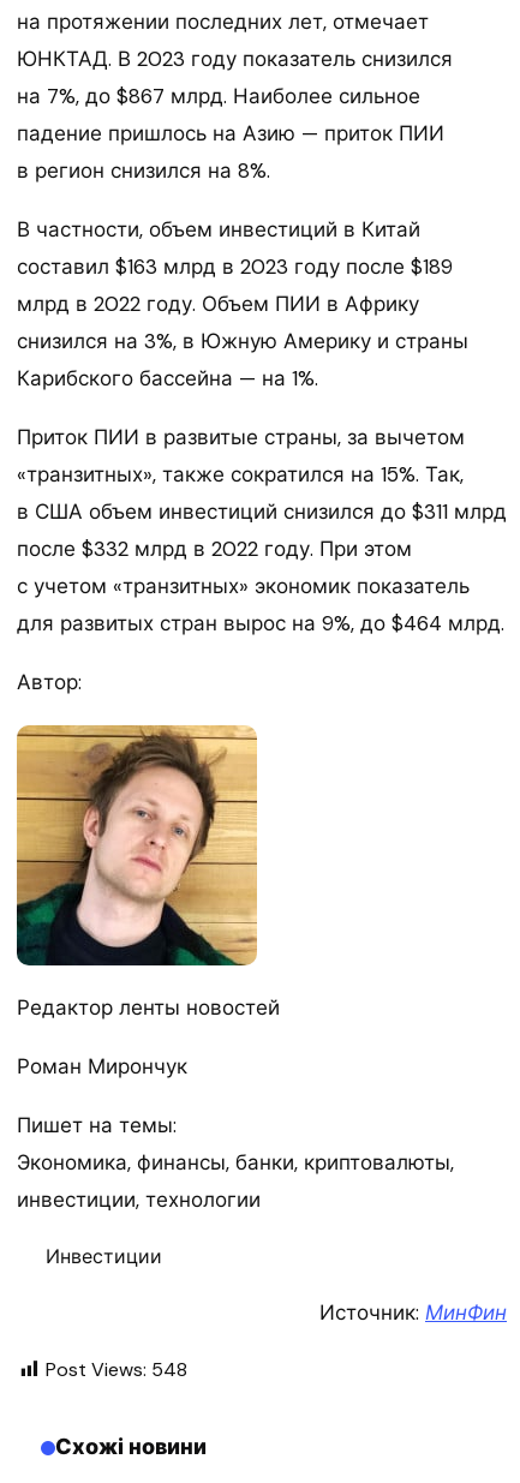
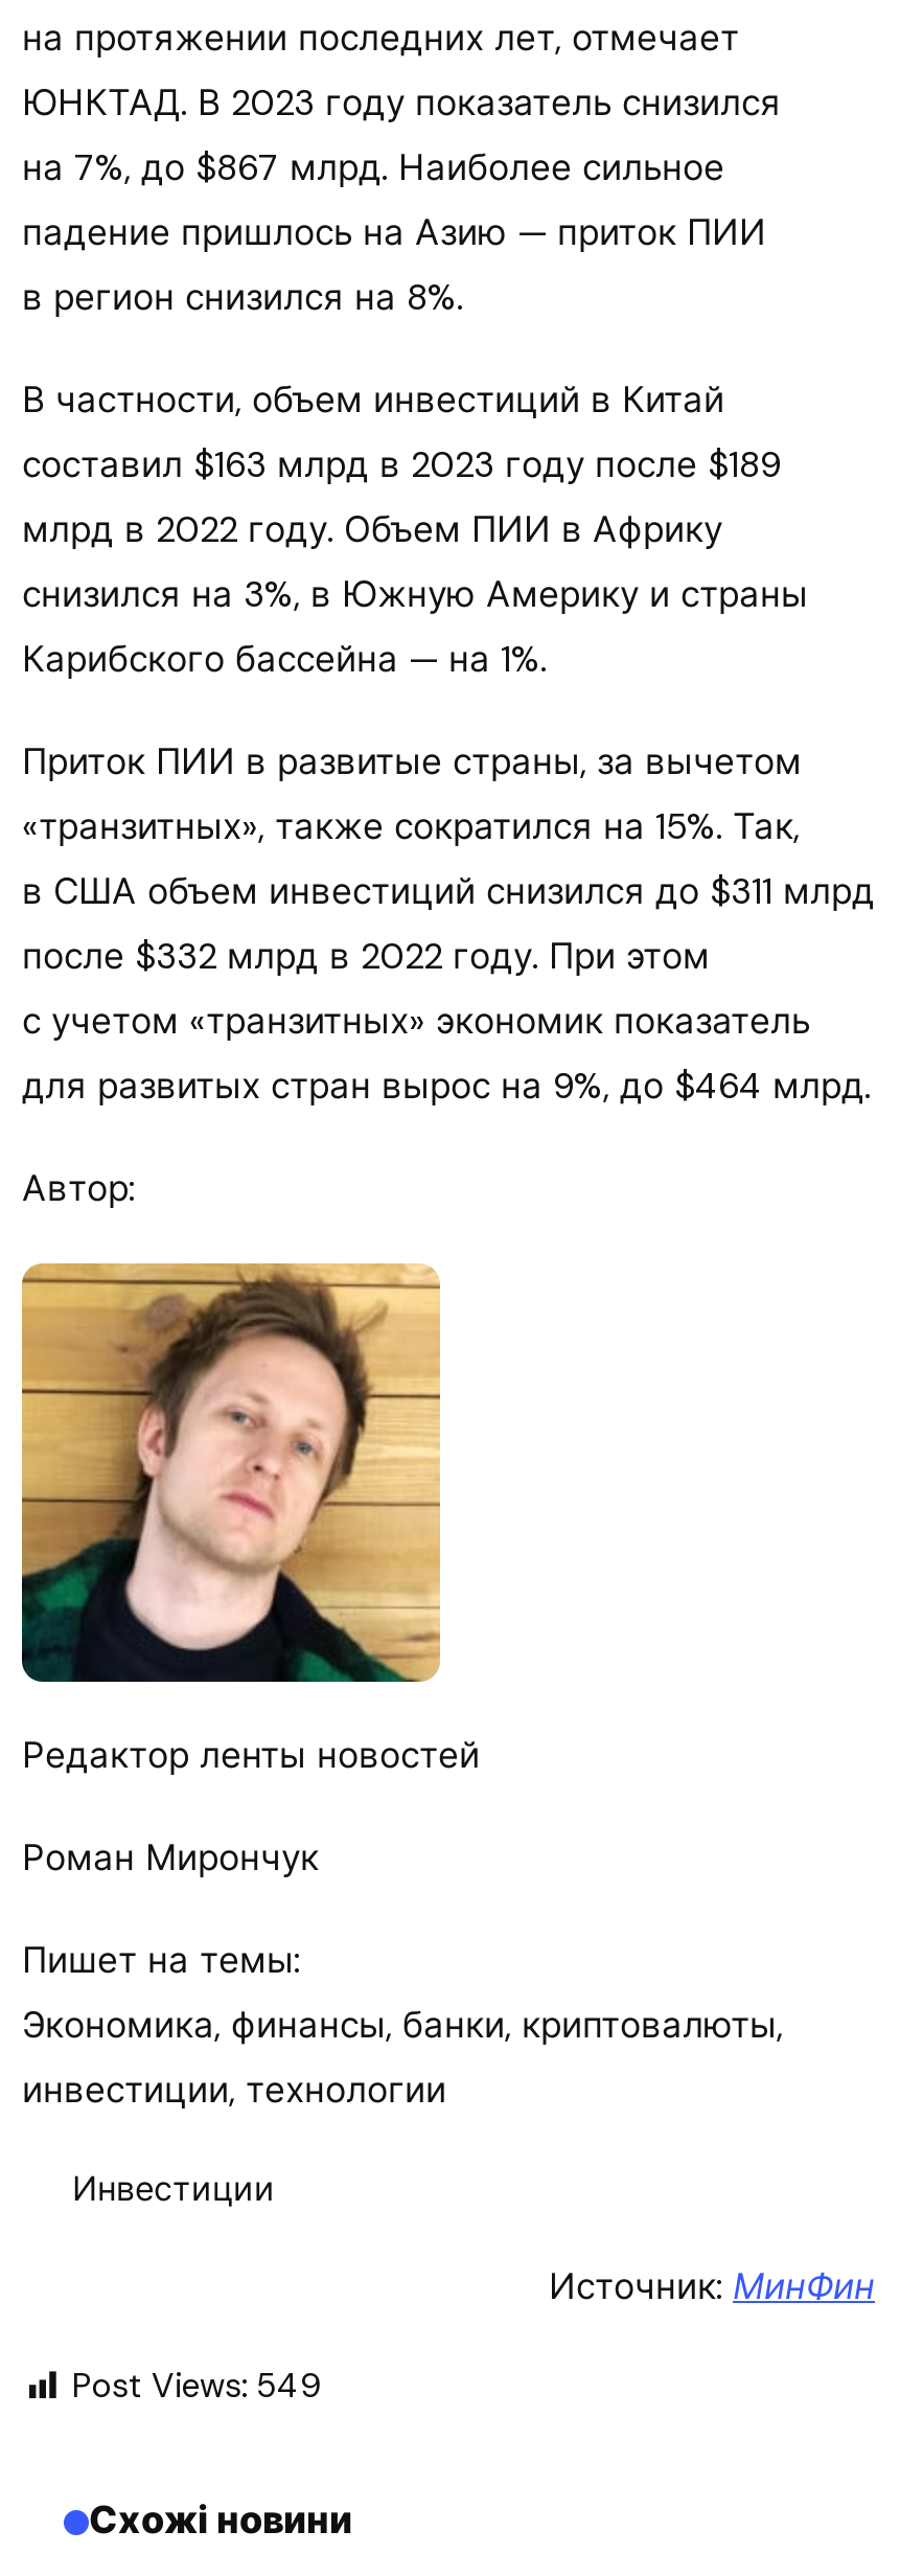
- Post Views: 548
+ Post Views: 549
